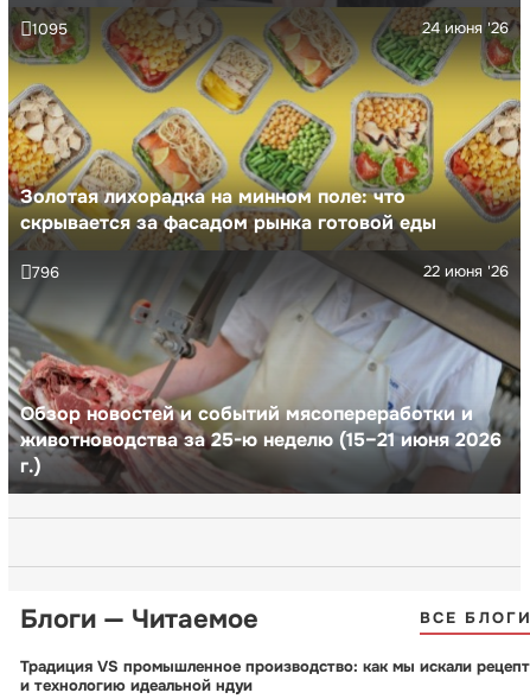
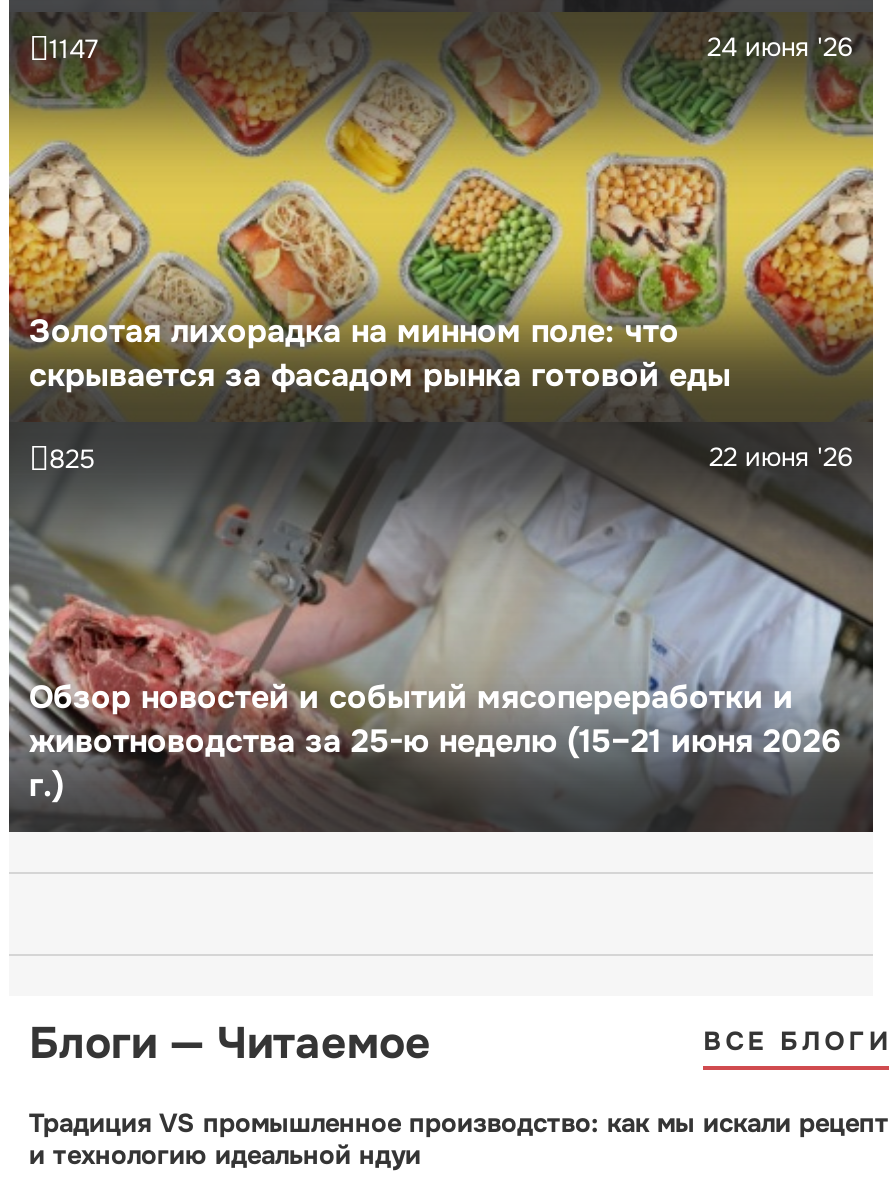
- 1095
+ 1147

- 796
+ 825
